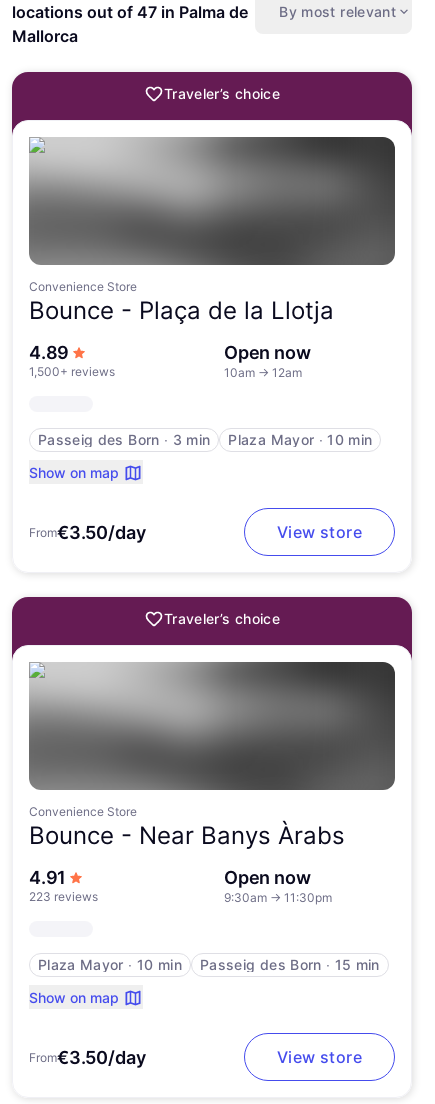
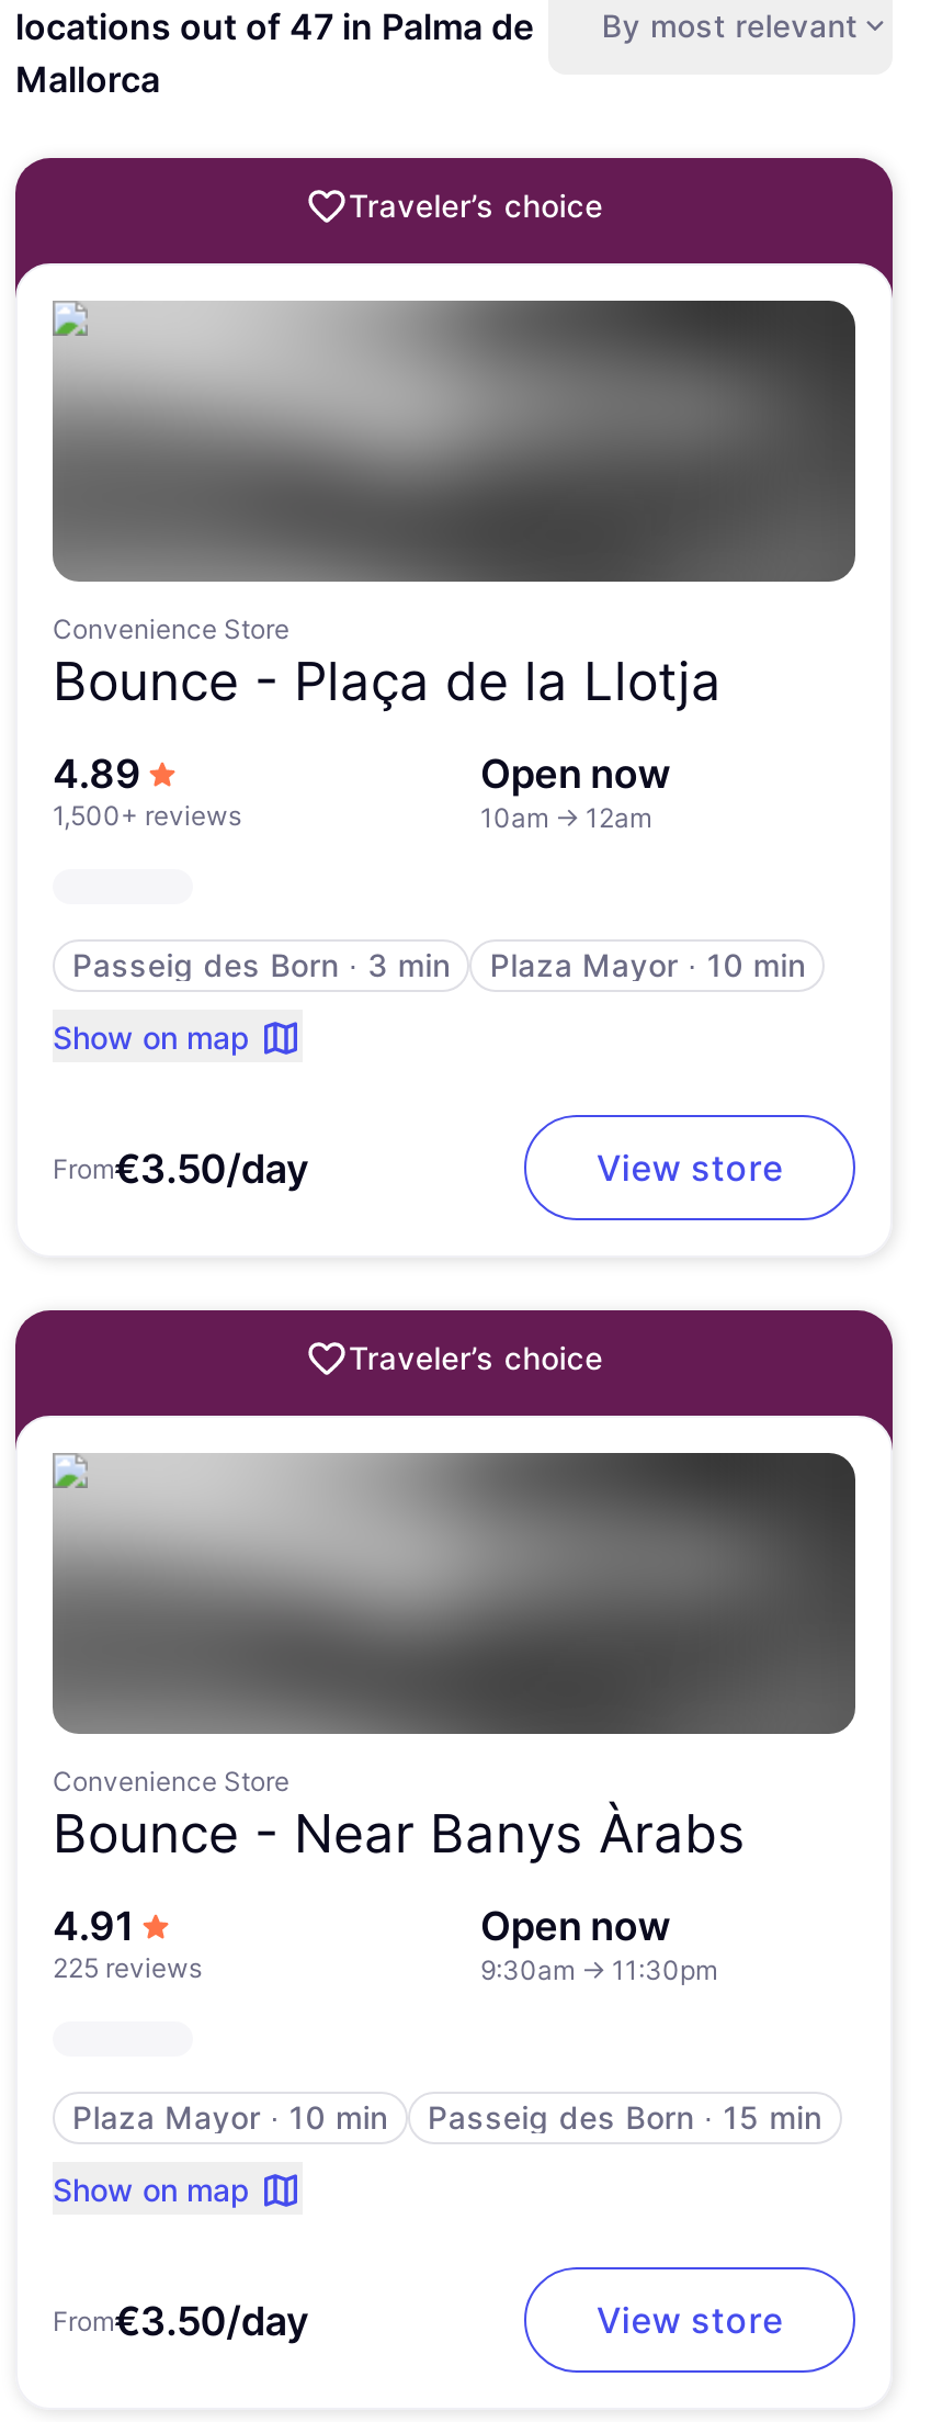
- 223 reviews
+ 225 reviews
